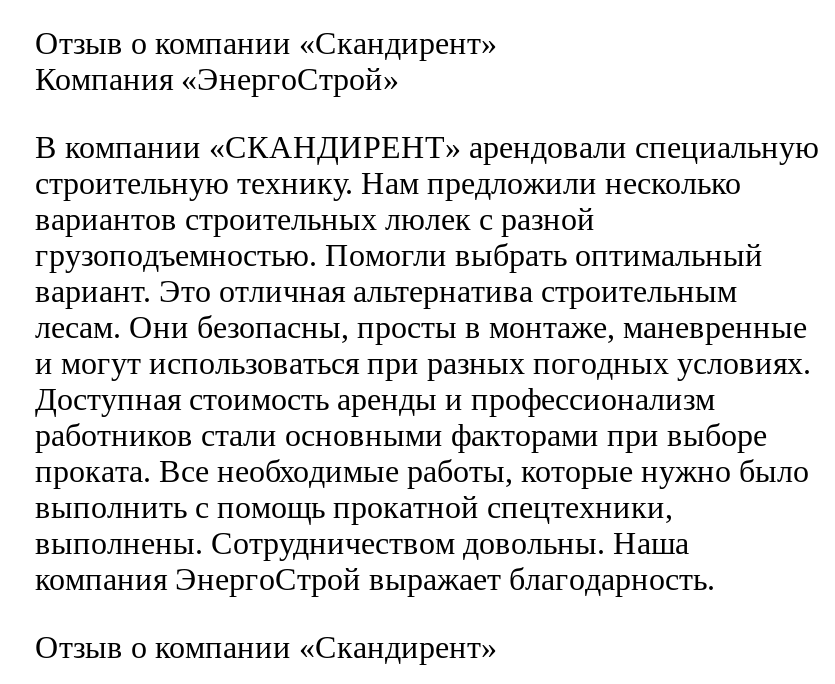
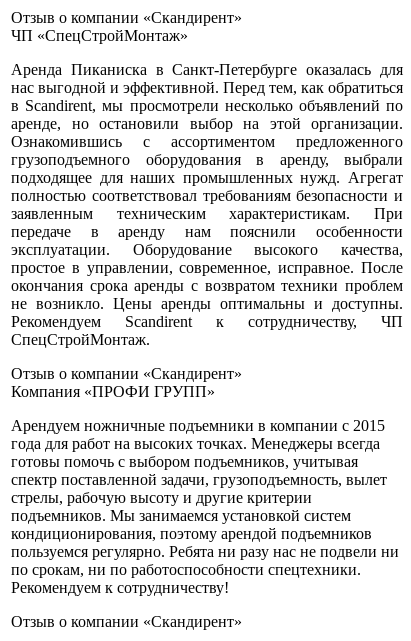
- Компания «ЭнергоСтрой»
- В компании «СКАНДИРЕНТ» арендовали специальную
- строительную технику. Нам предложили несколько
- вариантов строительных люлек с разной
- грузоподъемностью. Помогли выбрать оптимальный
- вариант. Это отличная альтернатива строительным
- лесам. Они безопасны, просты в монтаже, маневренные
- и могут использоваться при разных погодных условиях.
- Доступная стоимость аренды и профессионализм
- работников стали основными факторами при выборе
- проката. Все необходимые работы, которые нужно было
- выполнить с помощь прокатной спецтехники,
- выполнены. Сотрудничеством довольны. Наша
- компания ЭнергоСтрой выражает благодарность.
+ ЧП «СпецСтройМонтаж»
+ Аренда Пиканиска в Санкт-Петербурге оказалась для
+ нас выгодной и эффективной. Перед тем, как обратиться
+ в Scandirent, мы просмотрели несколько объявлений по
+ аренде, но остановили выбор на этой организации.
+ Ознакомившись с ассортиментом предложенного
+ грузоподъемного оборудования в аренду, выбрали
+ подходящее для наших промышленных нужд. Агрегат
+ полностью соответствовал требованиям безопасности и
+ заявленным техническим характеристикам. При
+ передаче в аренду нам пояснили особенности
+ эксплуатации. Оборудование высокого качества,
+ простое в управлении, современное, исправное. После
+ окончания срока аренды с возвратом техники проблем
+ не возникло. Цены аренды оптимальны и доступны.
+ Рекомендуем Scandirent к сотрудничеству, ЧП
+ СпецСтройМонтаж.
+ Отзыв о компании «Скандирент»
+ Компания «ПРОФИ ГРУПП»
+ Арендуем ножничные подъемники в компании с 2015
+ года для работ на высоких точках. Менеджеры всегда
+ готовы помочь с выбором подъемников, учитывая
+ спектр поставленной задачи, грузоподъемность, вылет
+ стрелы, рабочую высоту и другие критерии
+ подъемников. Мы занимаемся установкой систем
+ кондиционирования, поэтому арендой подъемников
+ пользуемся регулярно. Ребята ни разу нас не подвели ни
+ по срокам, ни по работоспособности спецтехники.
+ Рекомендуем к сотрудничеству!
